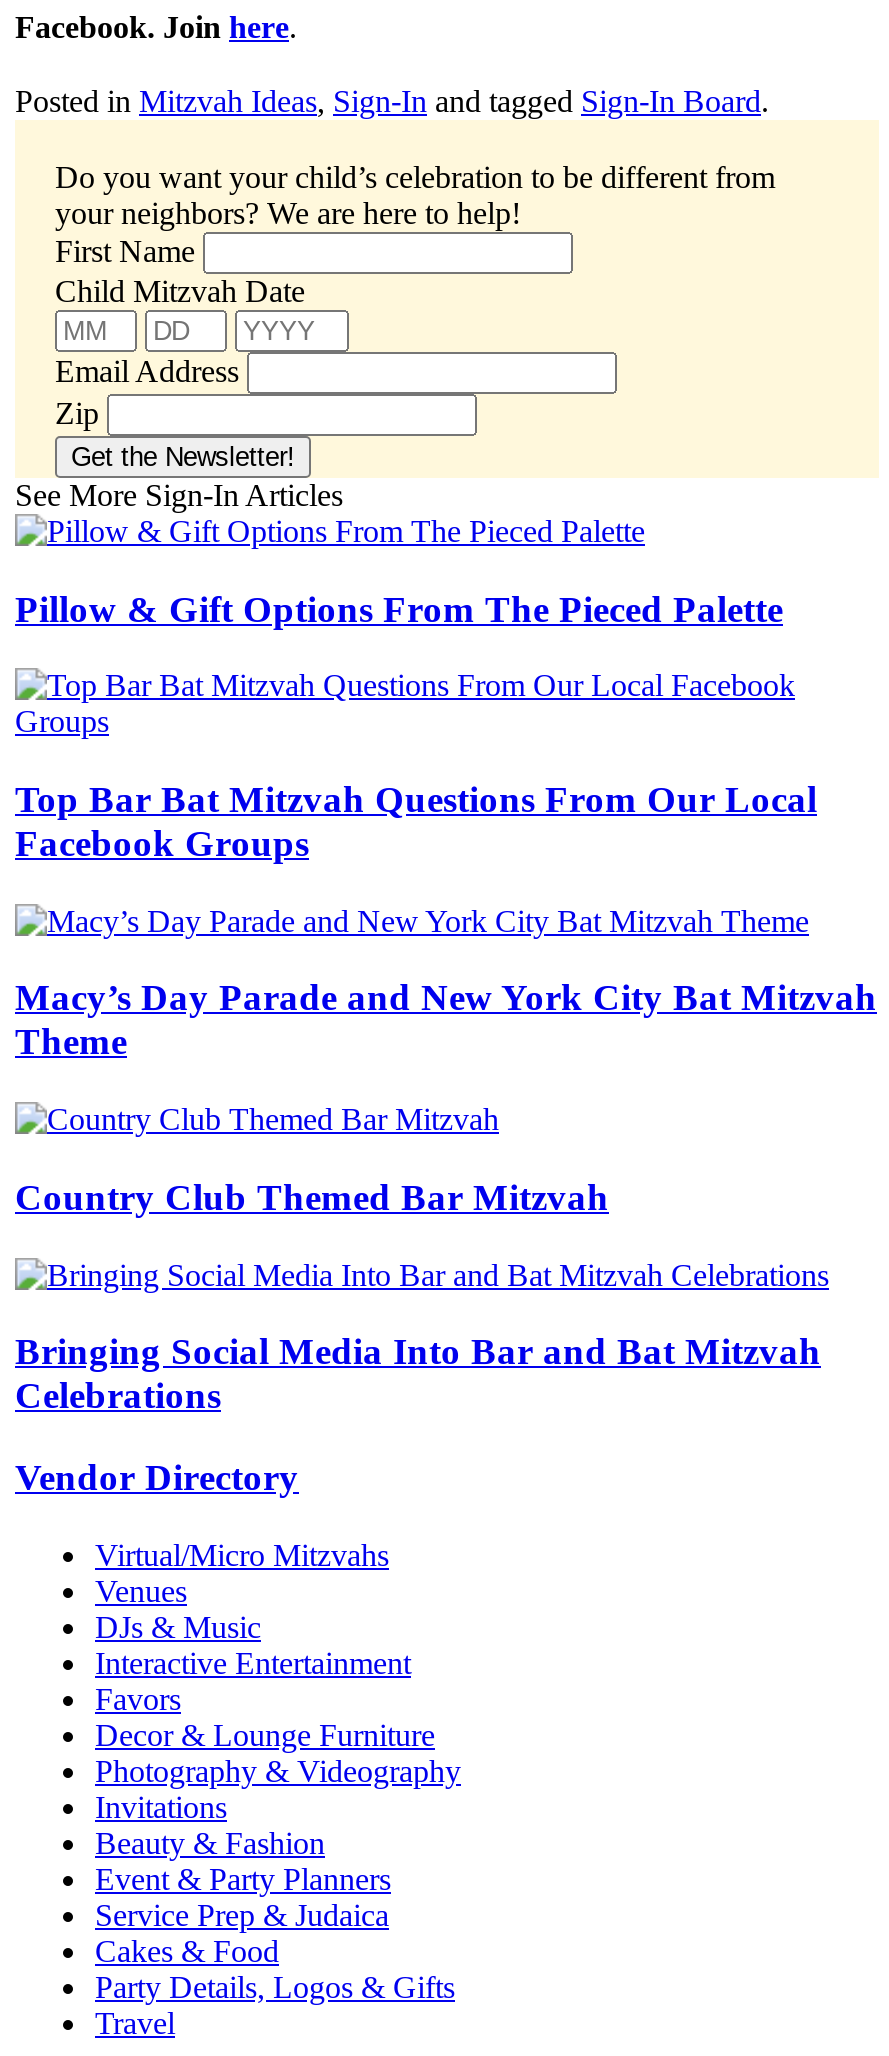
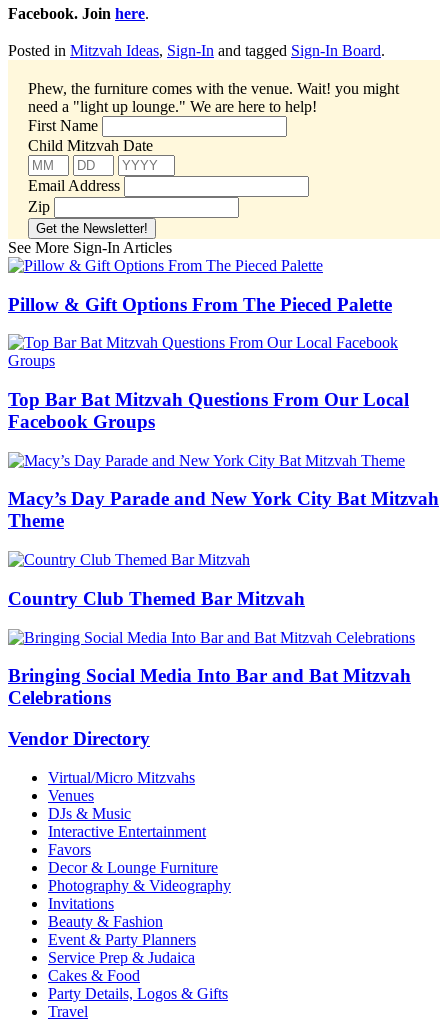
- Do you want your child’s celebration to be different from
- your neighbors? We are here to help!
+ Phew, the furniture comes with the venue. Wait! you might
+ need a "light up lounge." We are here to help!
